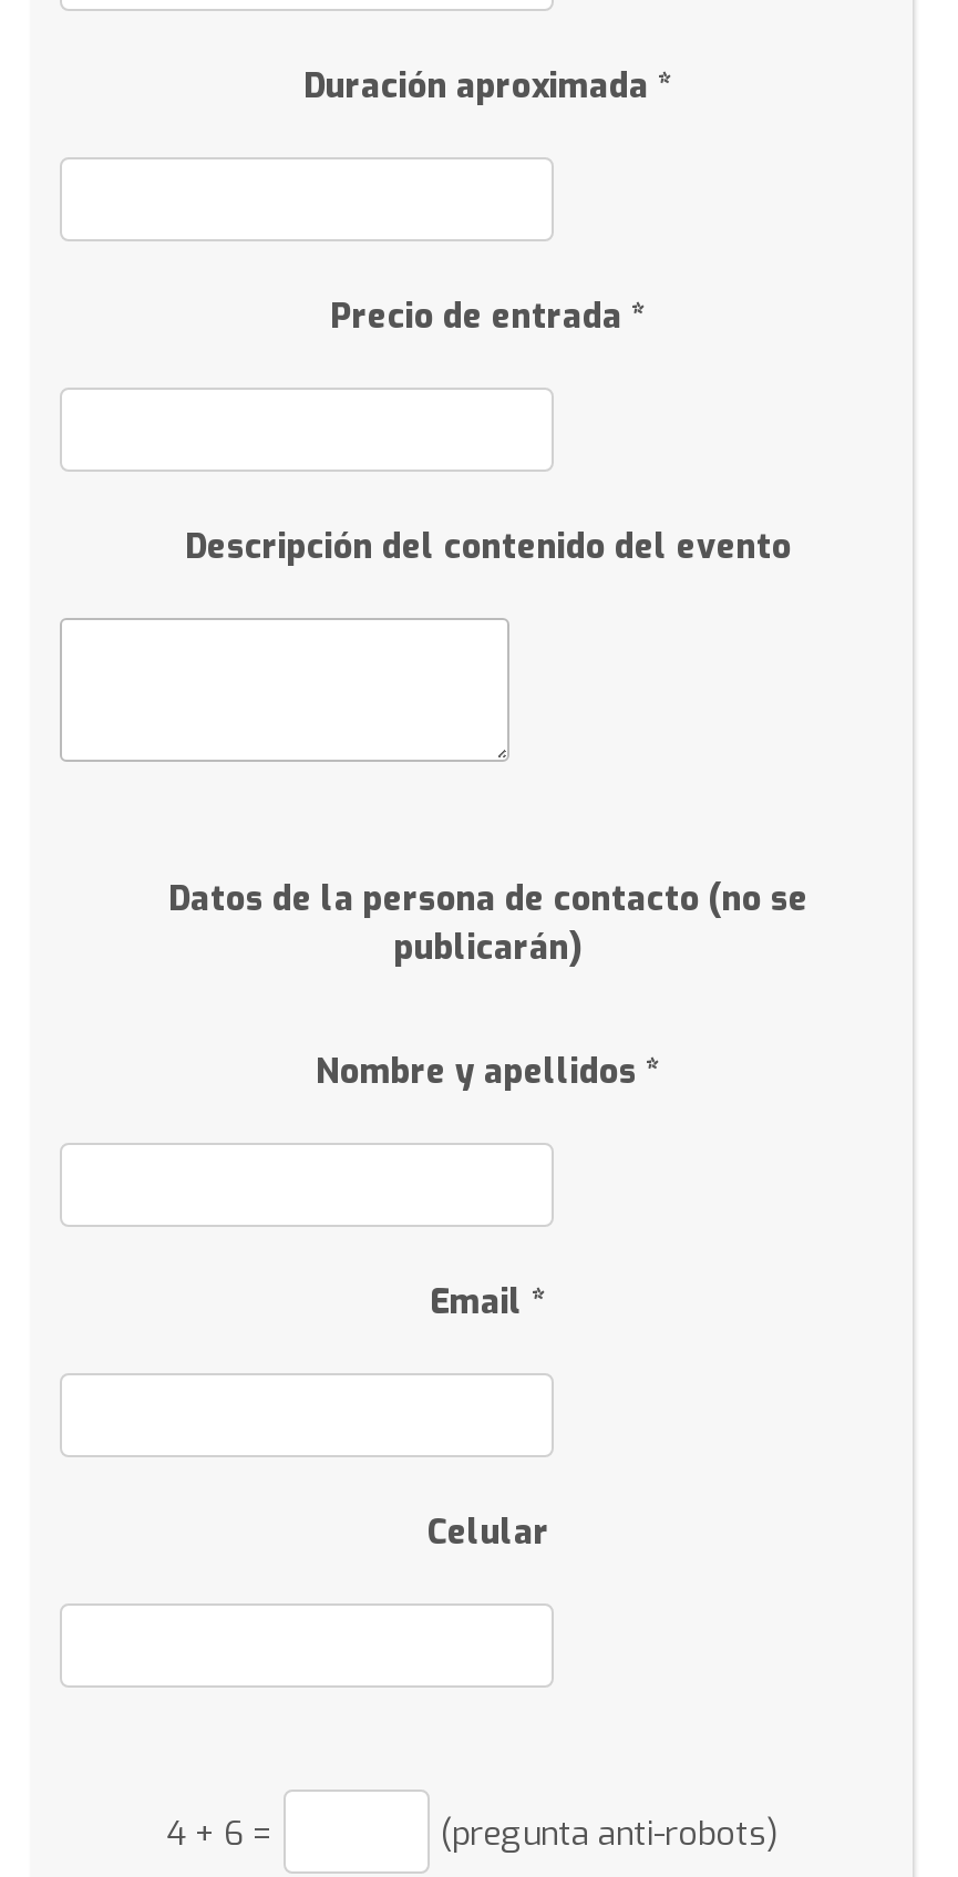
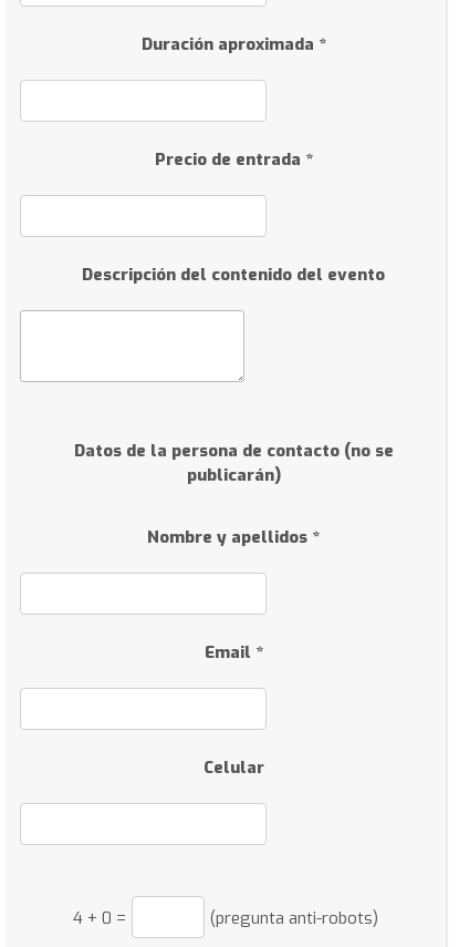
- 4 + 6 =
+ 4 + 0 =
